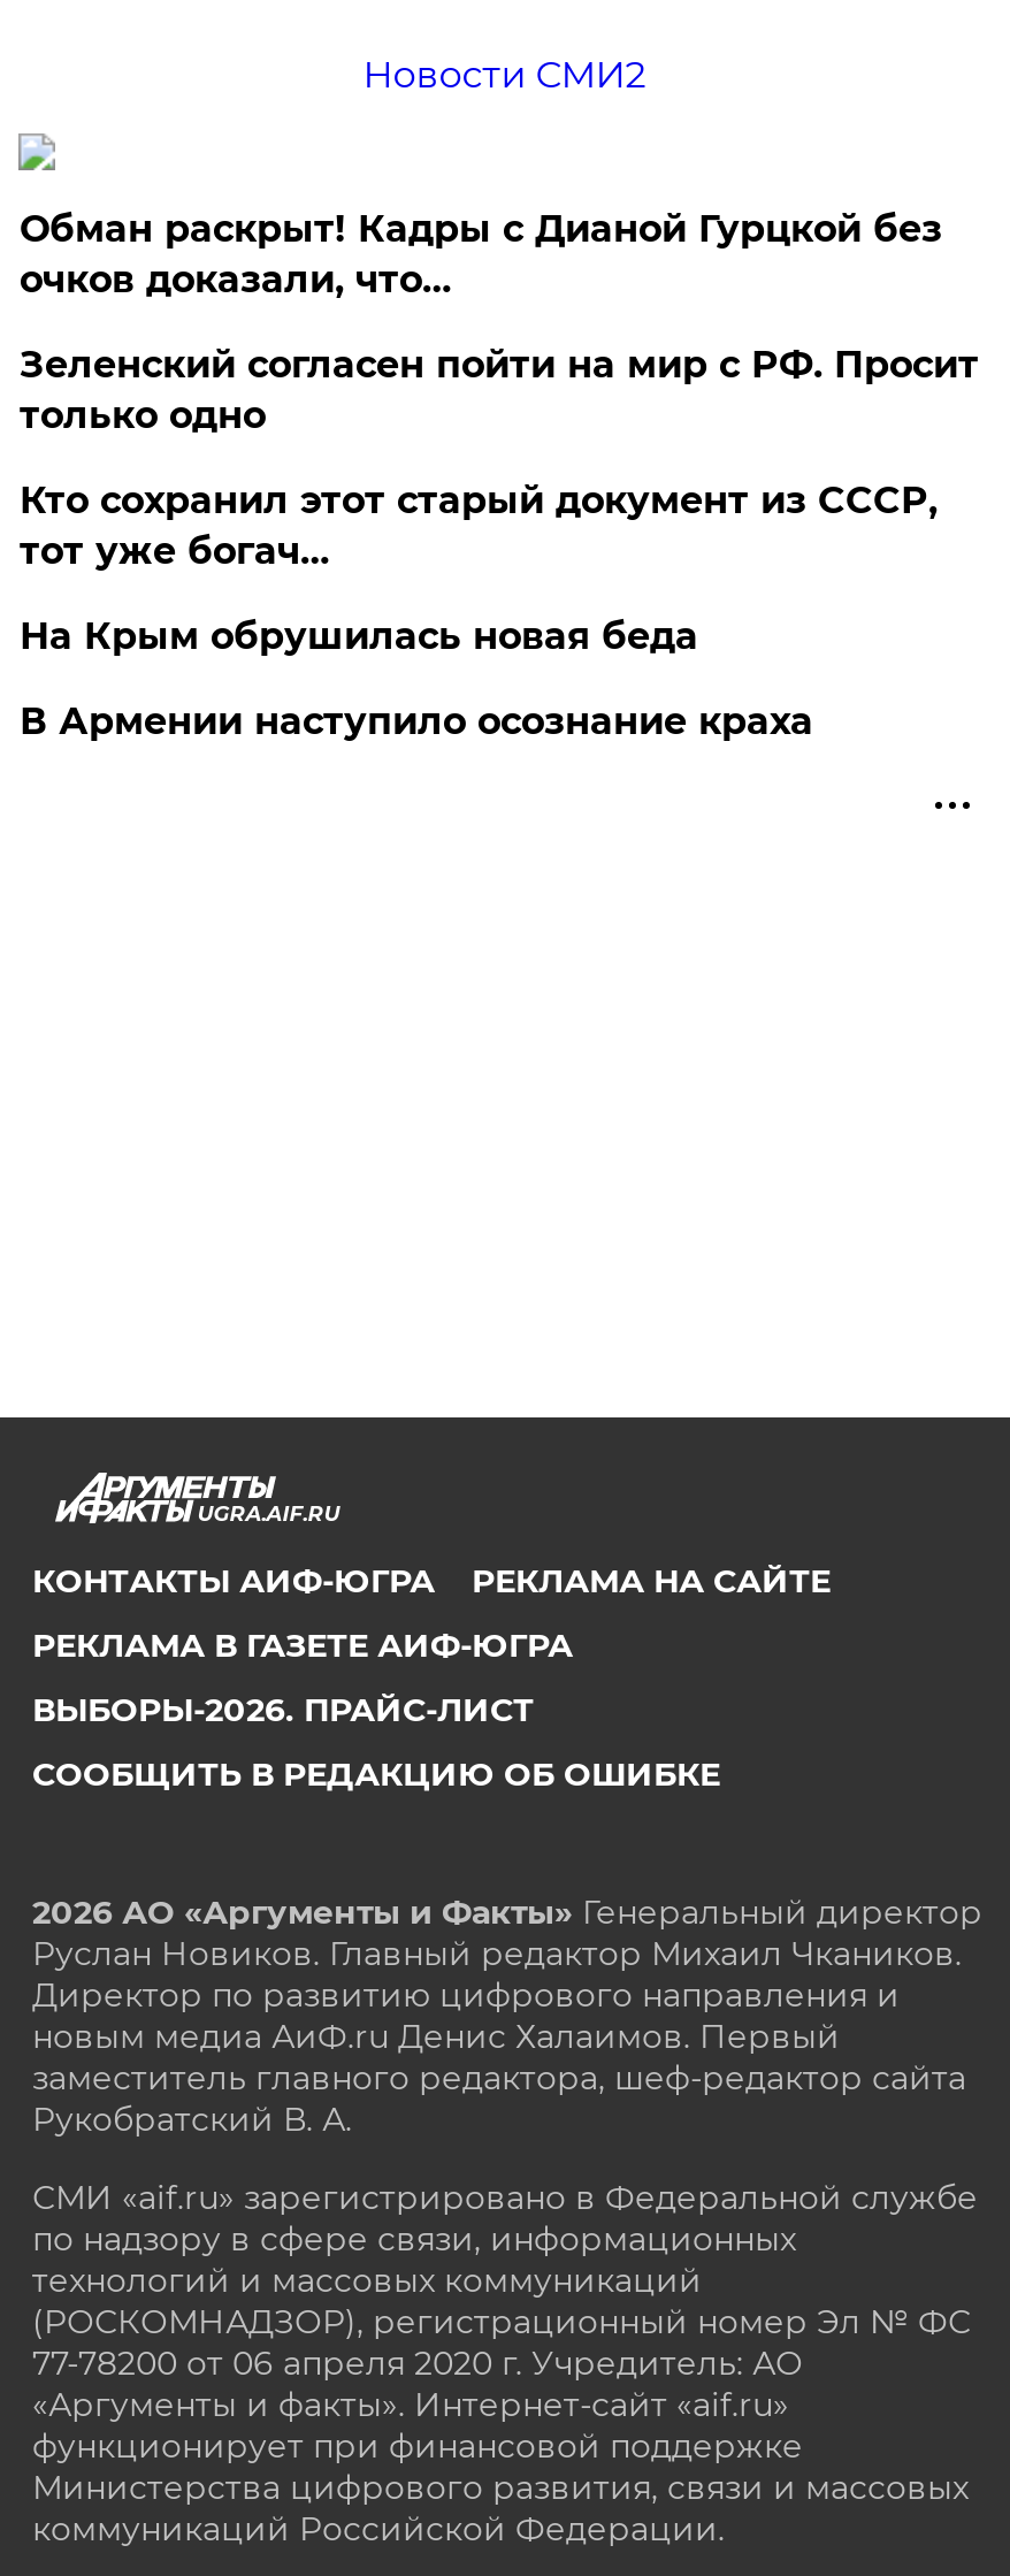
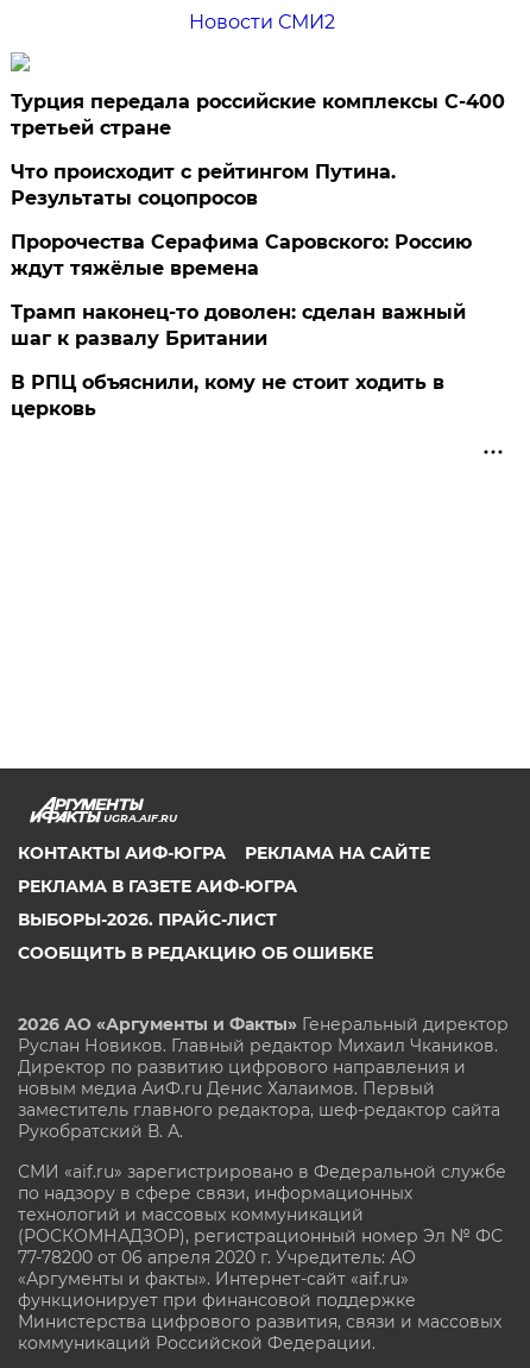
- Обман раскрыт! Кадры с Дианой Гурцкой без
- очков доказали, что…
+ Турция передала российские комплексы С-400
+ третьей стране

- Зеленский согласен пойти на мир с РФ. Просит
- только одно
+ Что происходит с рейтингом Путина.
+ Результаты соцопросов

- Кто сохранил этот старый документ из СССР,
- тот уже богач…
+ Пророчества Серафима Саровского: Россию
+ ждут тяжёлые времена

- На Крым обрушилась новая беда
+ Трамп наконец-то доволен: сделан важный
+ шаг к развалу Британии

- В Армении наступило осознание краха
+ В РПЦ объяснили, кому не стоит ходить в
+ церковь
